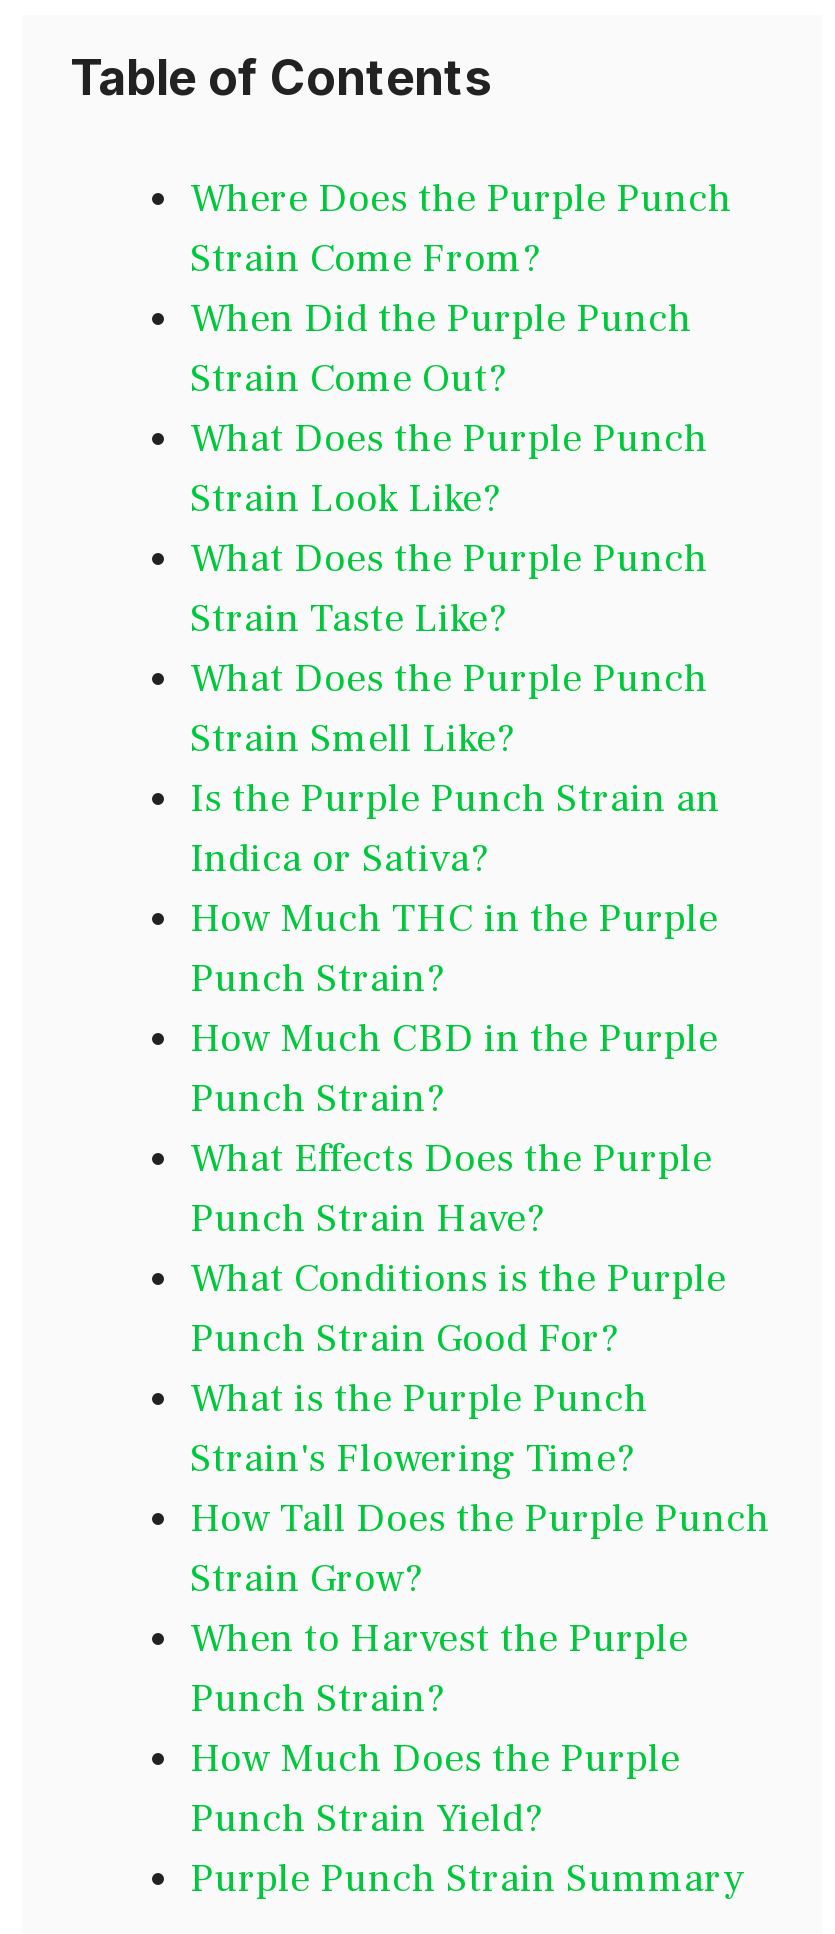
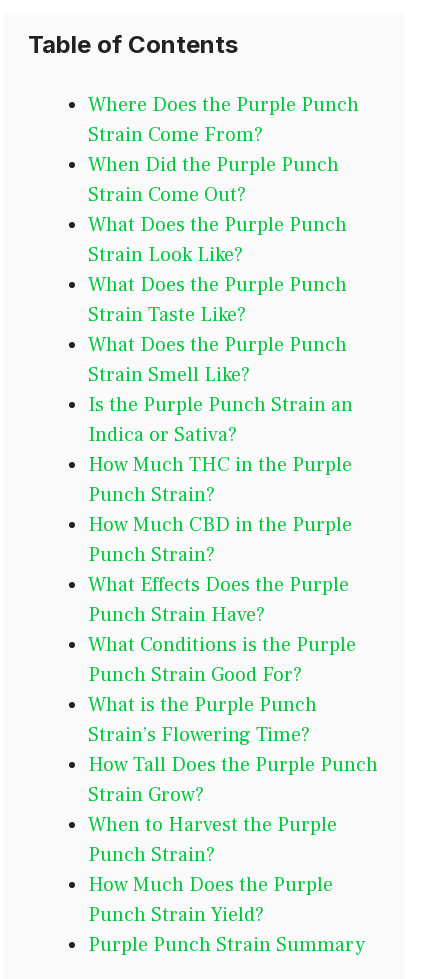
- Strain's Flowering Time?
+ Strain’s Flowering Time?
